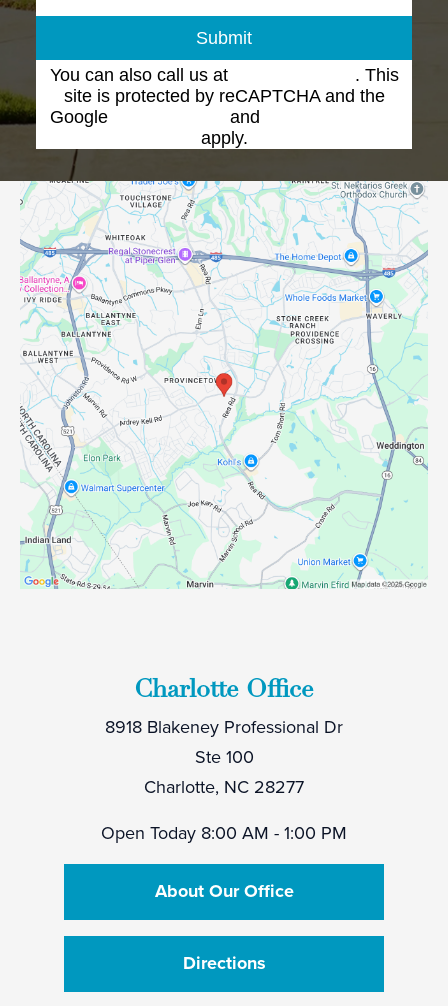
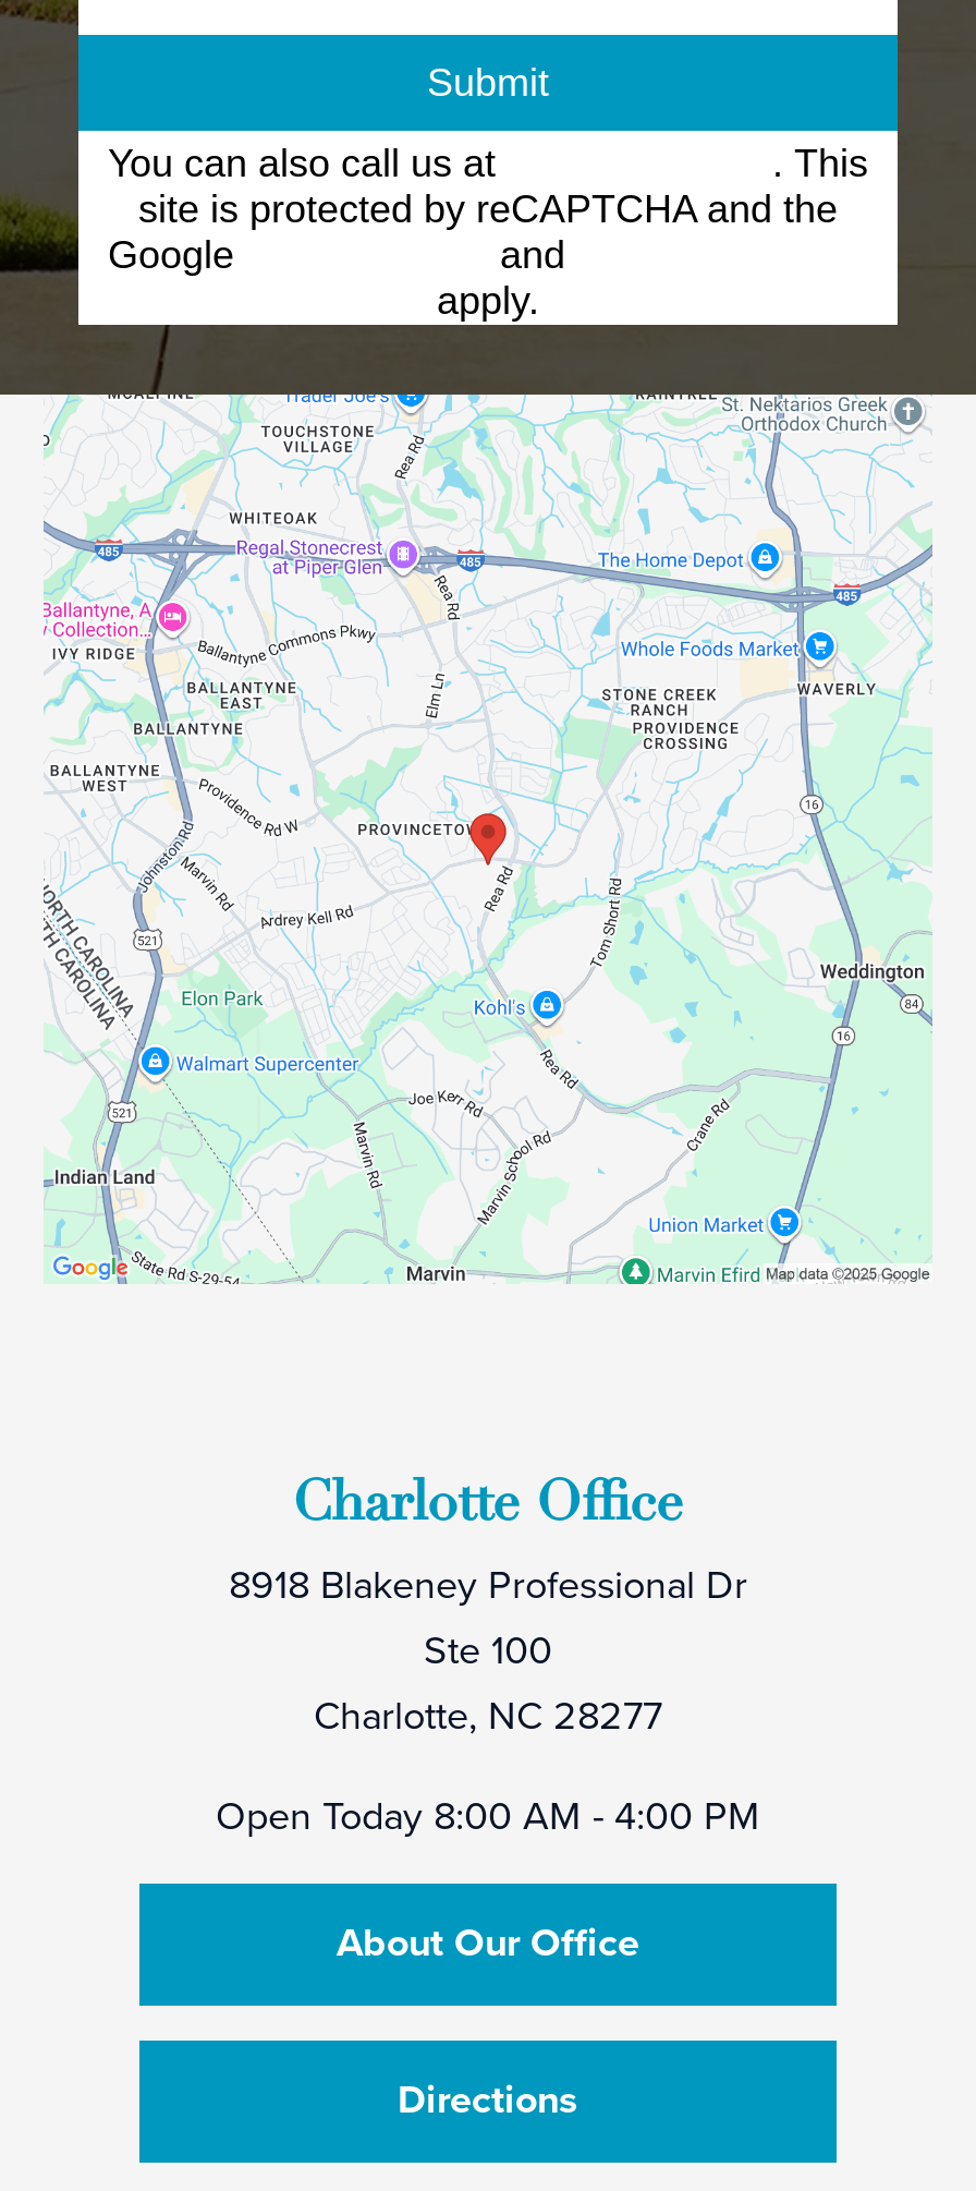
- Open Today 8:00 AM - 1:00 PM
+ Open Today 8:00 AM - 4:00 PM
